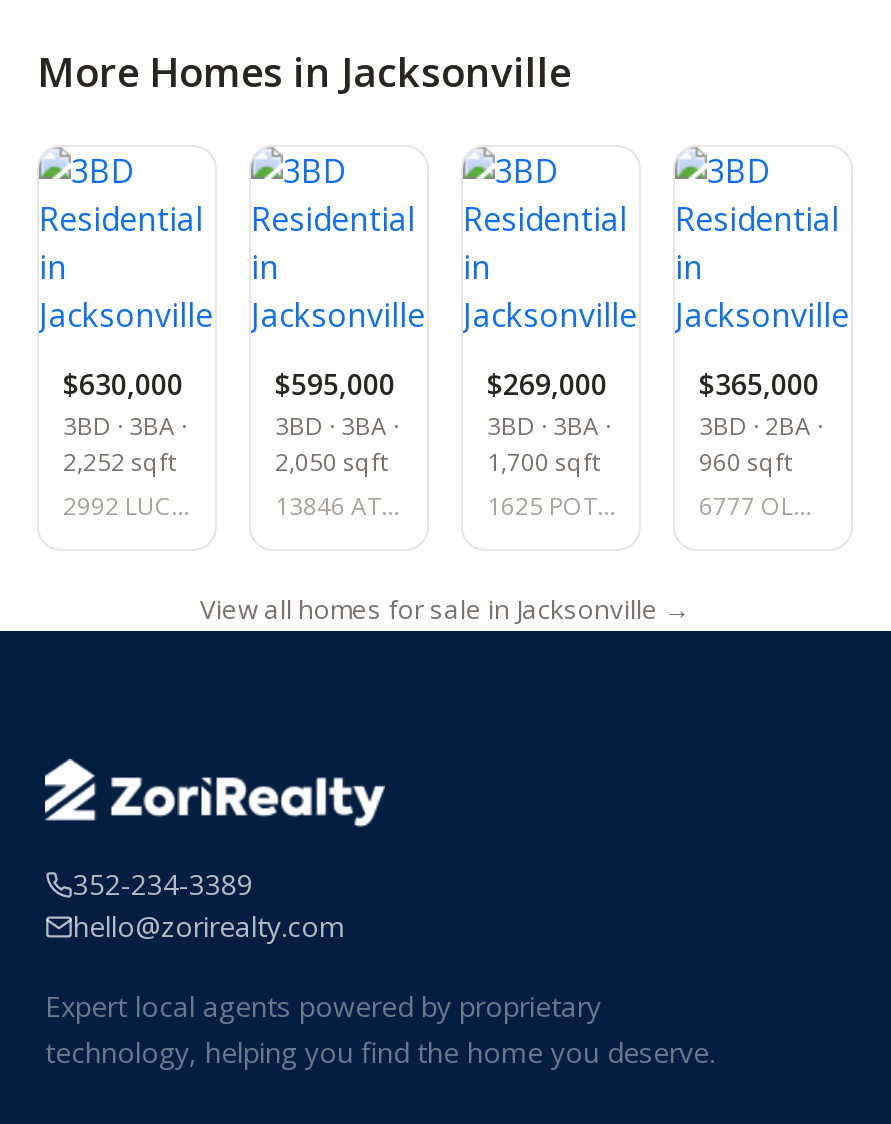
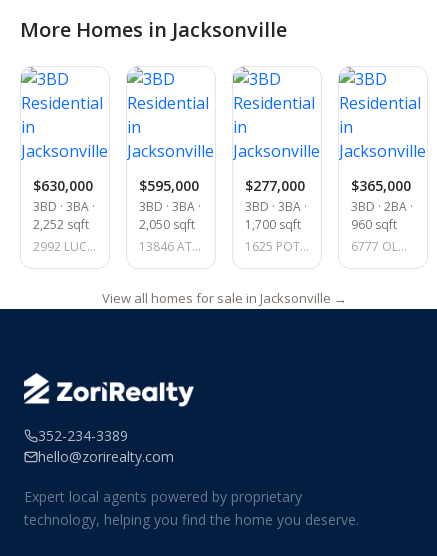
- $269,000
+ $277,000
